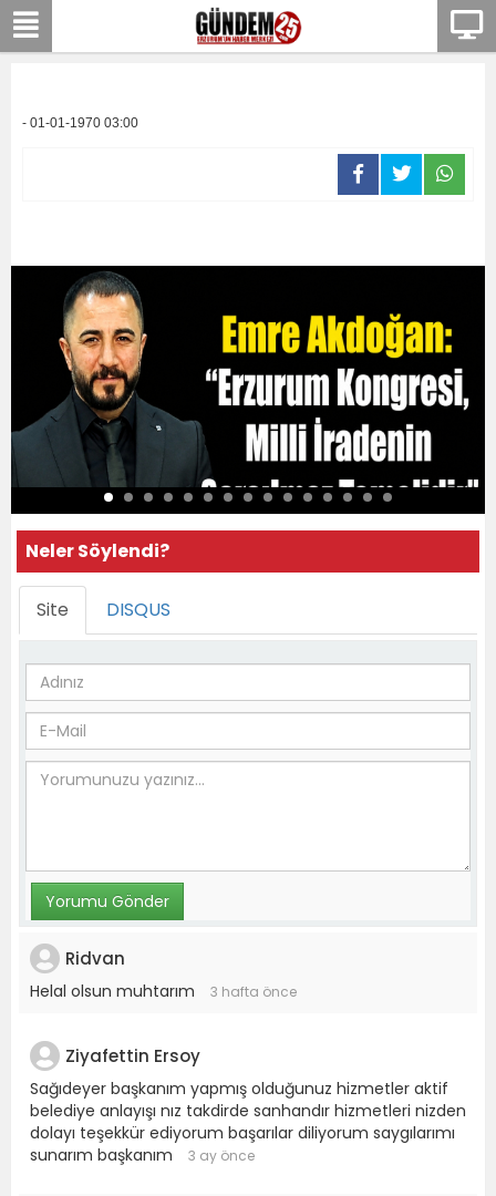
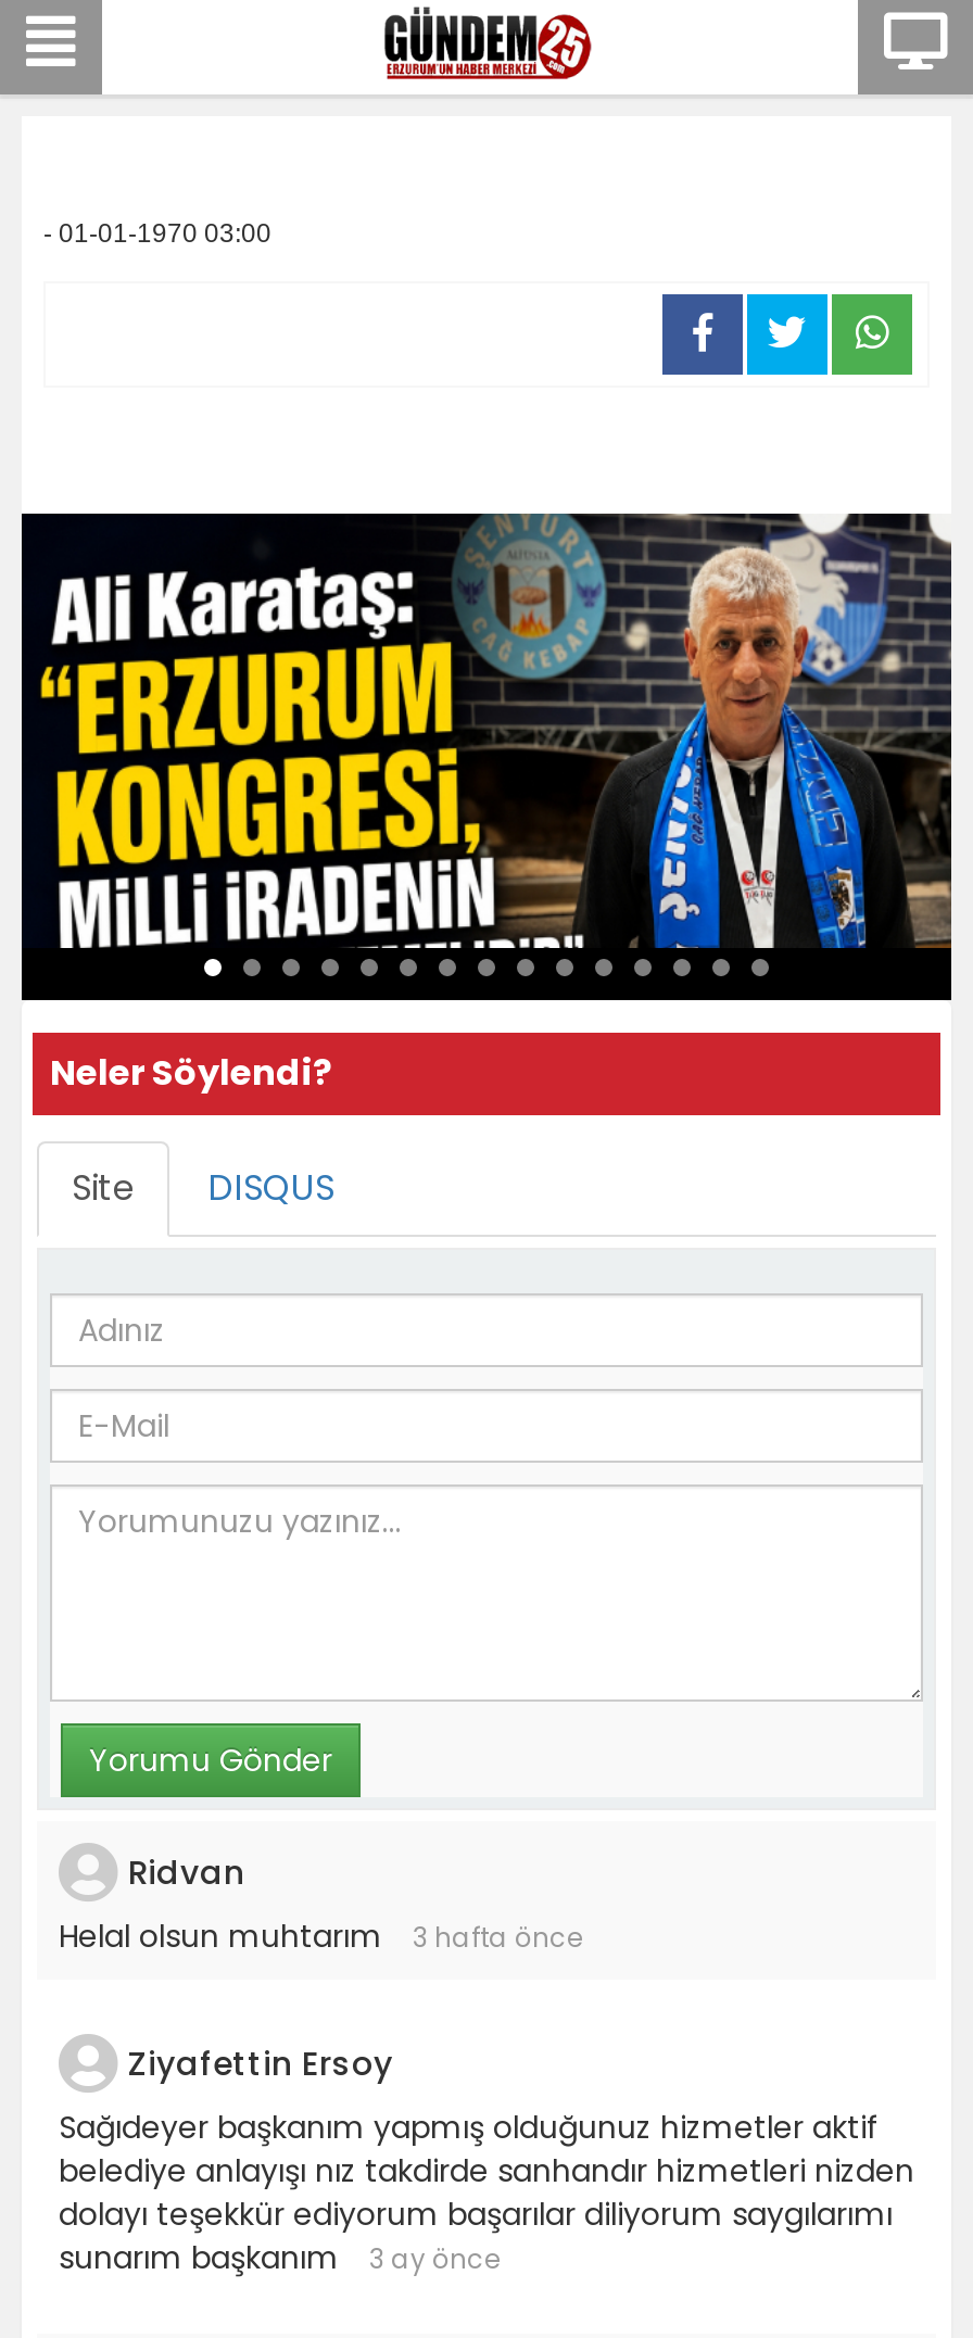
- [image]
+ [image]
